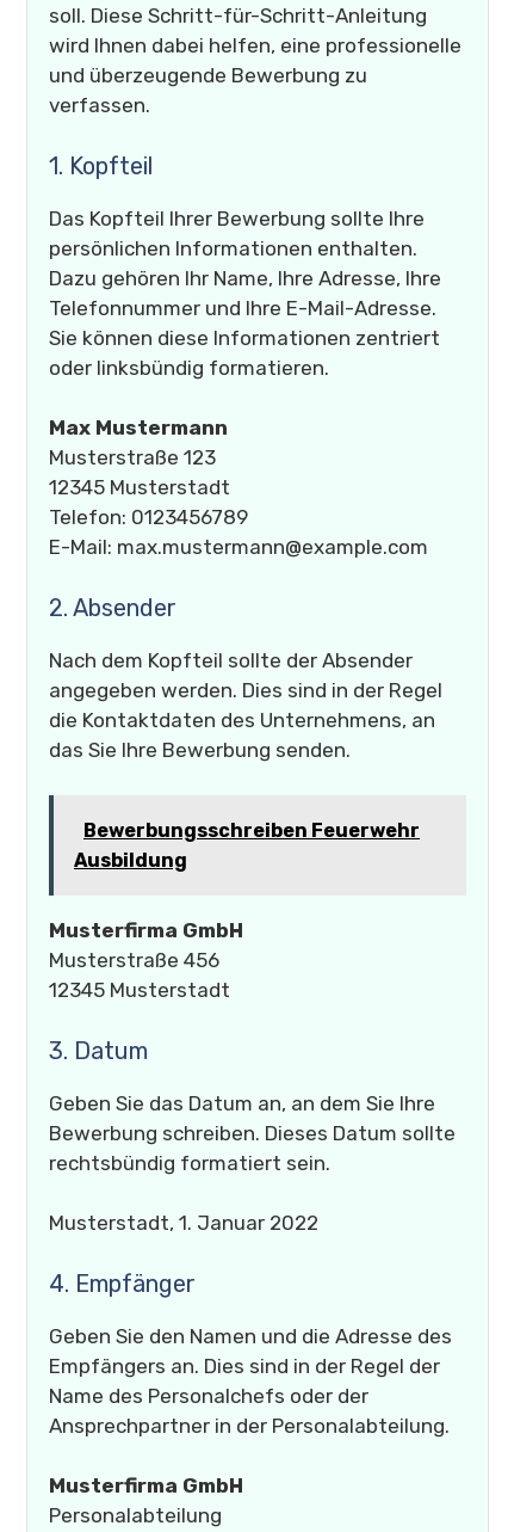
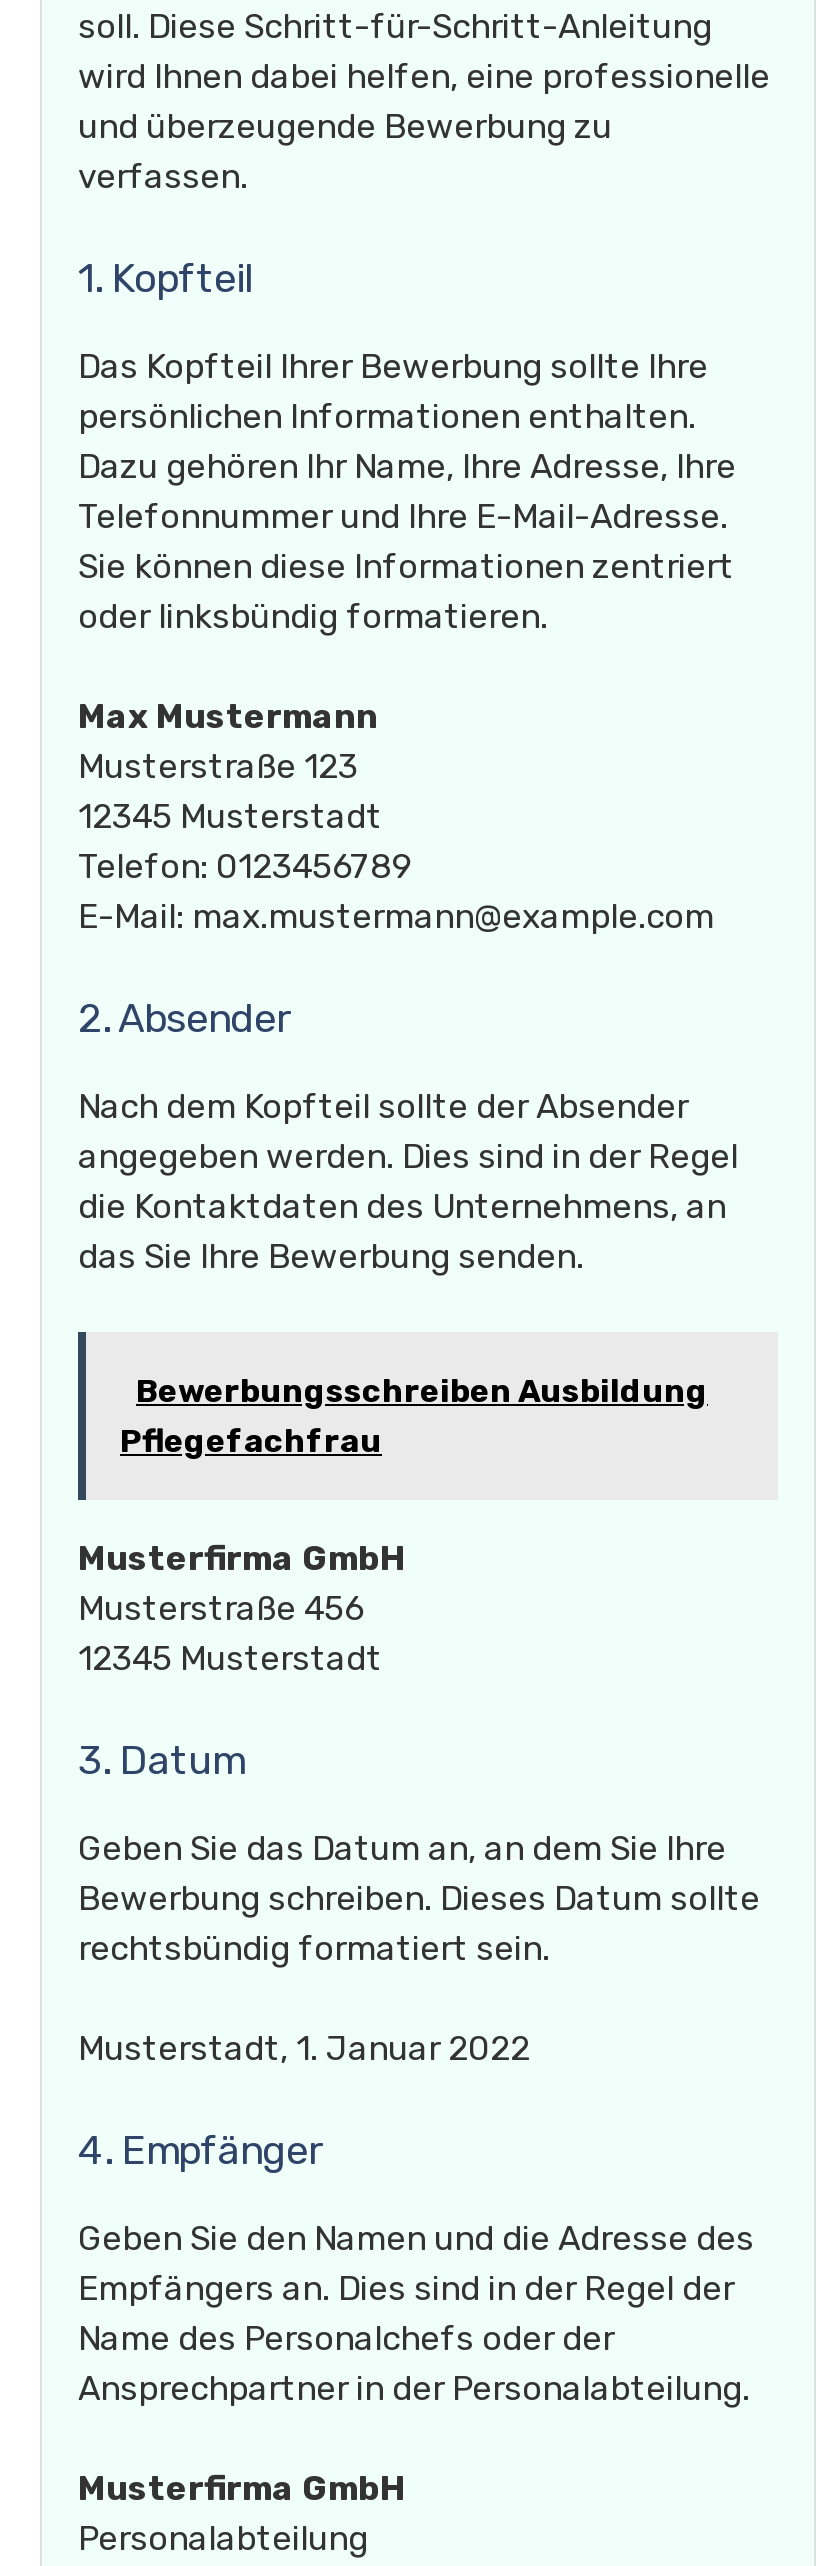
- Bewerbungsschreiben Feuerwehr
- Ausbildung
+ Bewerbungsschreiben Ausbildung
+ Pflegefachfrau
